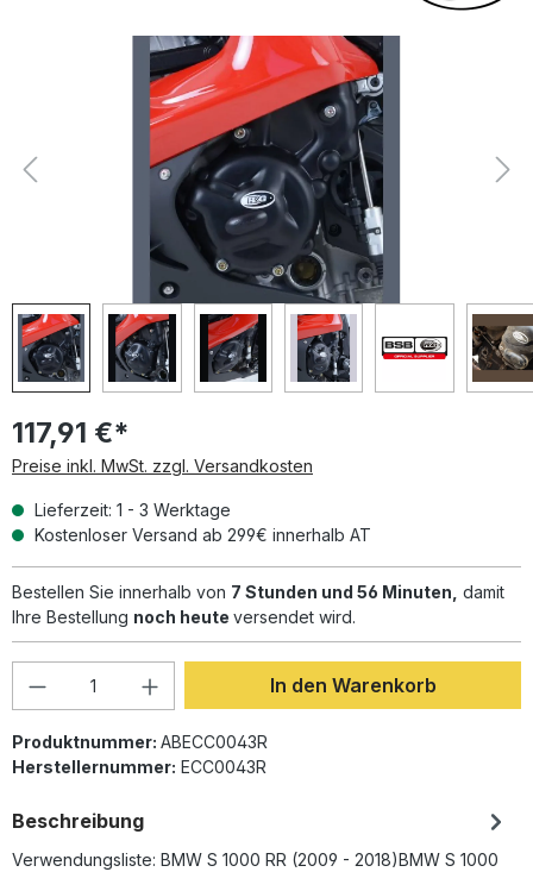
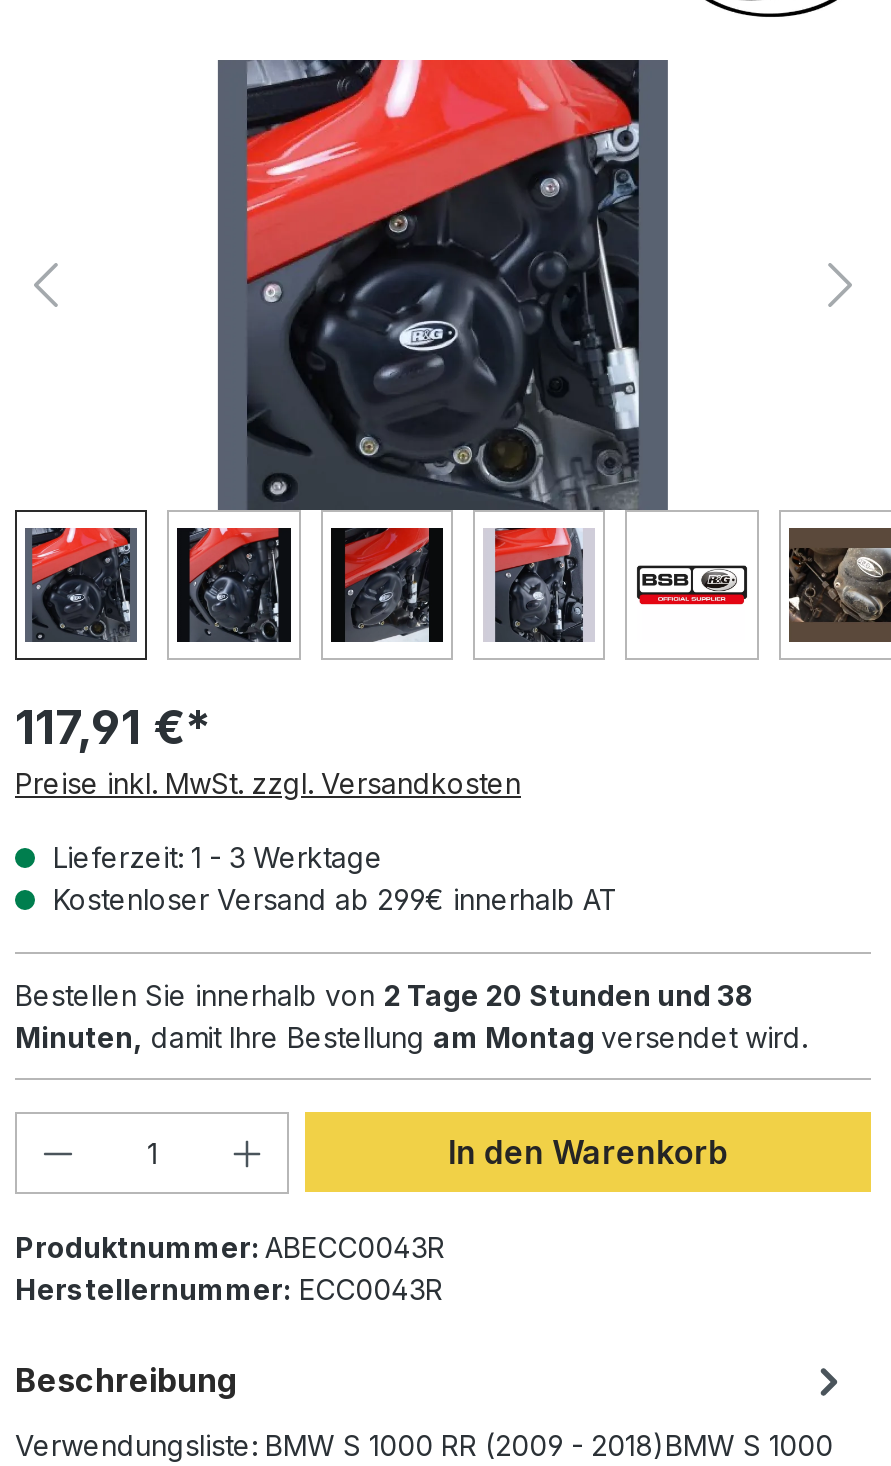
- Bestellen Sie innerhalb von 7 Stunden und 56 Minuten, damit
- Ihre Bestellung noch heute versendet wird.
+ Bestellen Sie innerhalb von 2 Tage 20 Stunden und 38
+ Minuten, damit Ihre Bestellung am Montag versendet wird.
